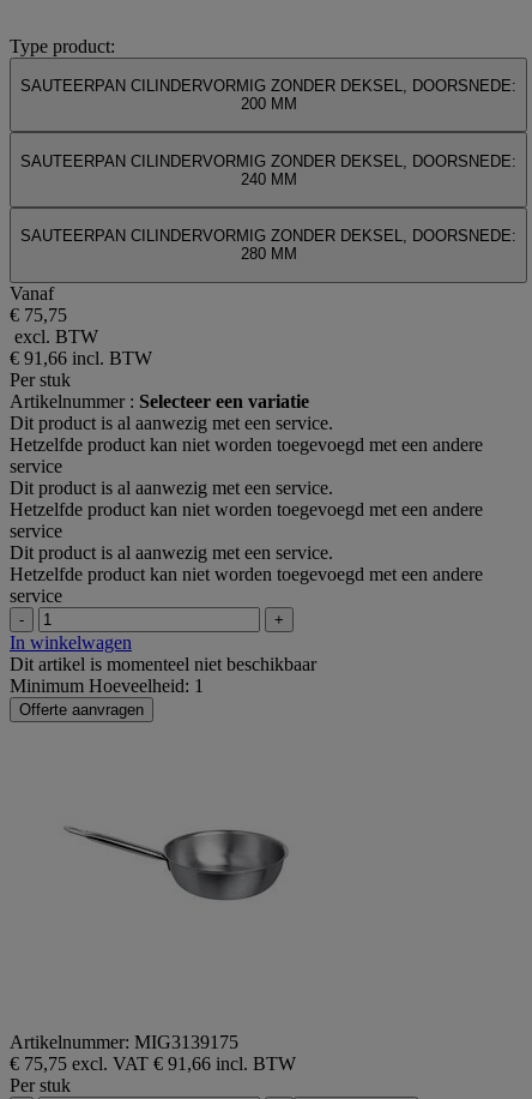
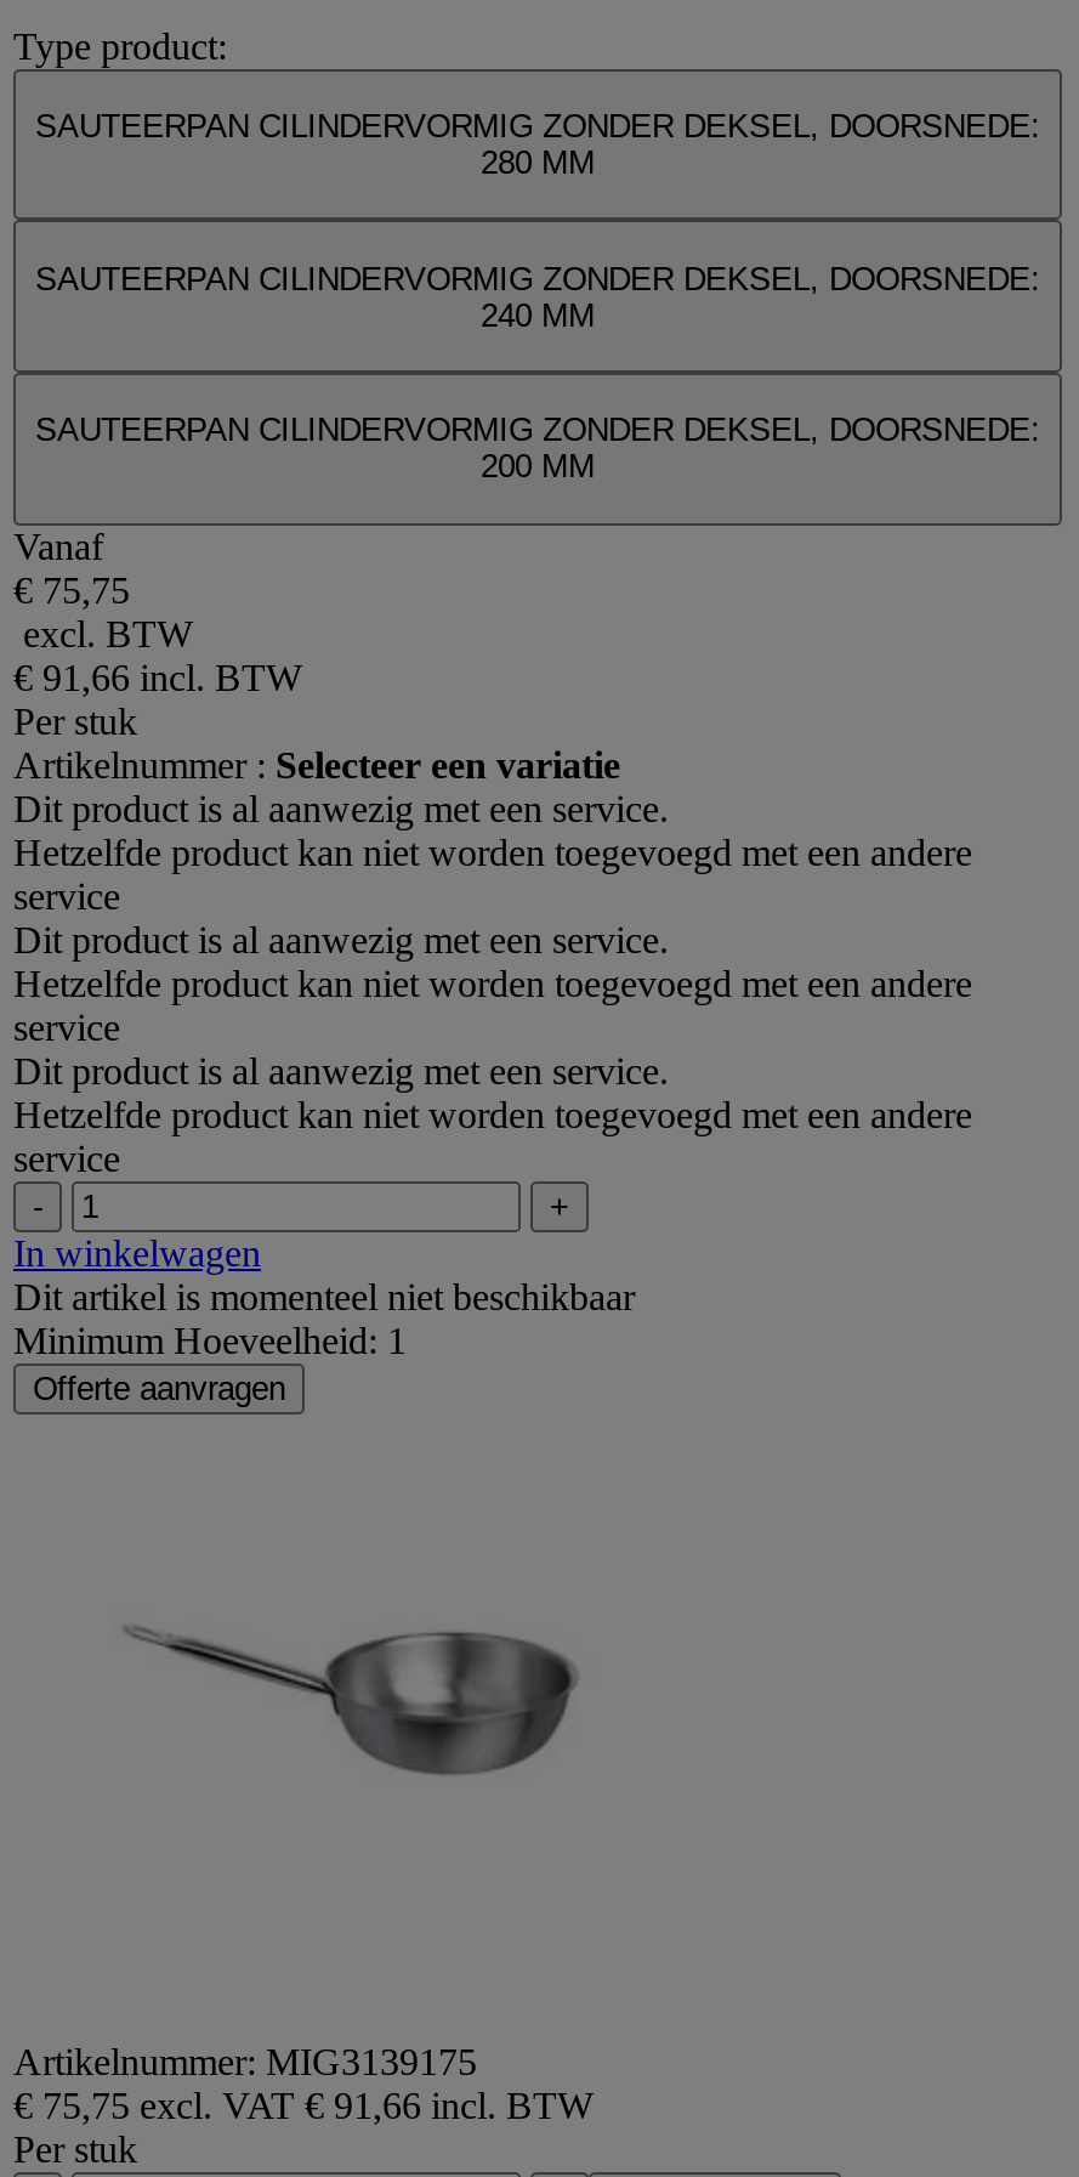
- 200 MM
+ 280 MM

- 280 MM
+ 200 MM
